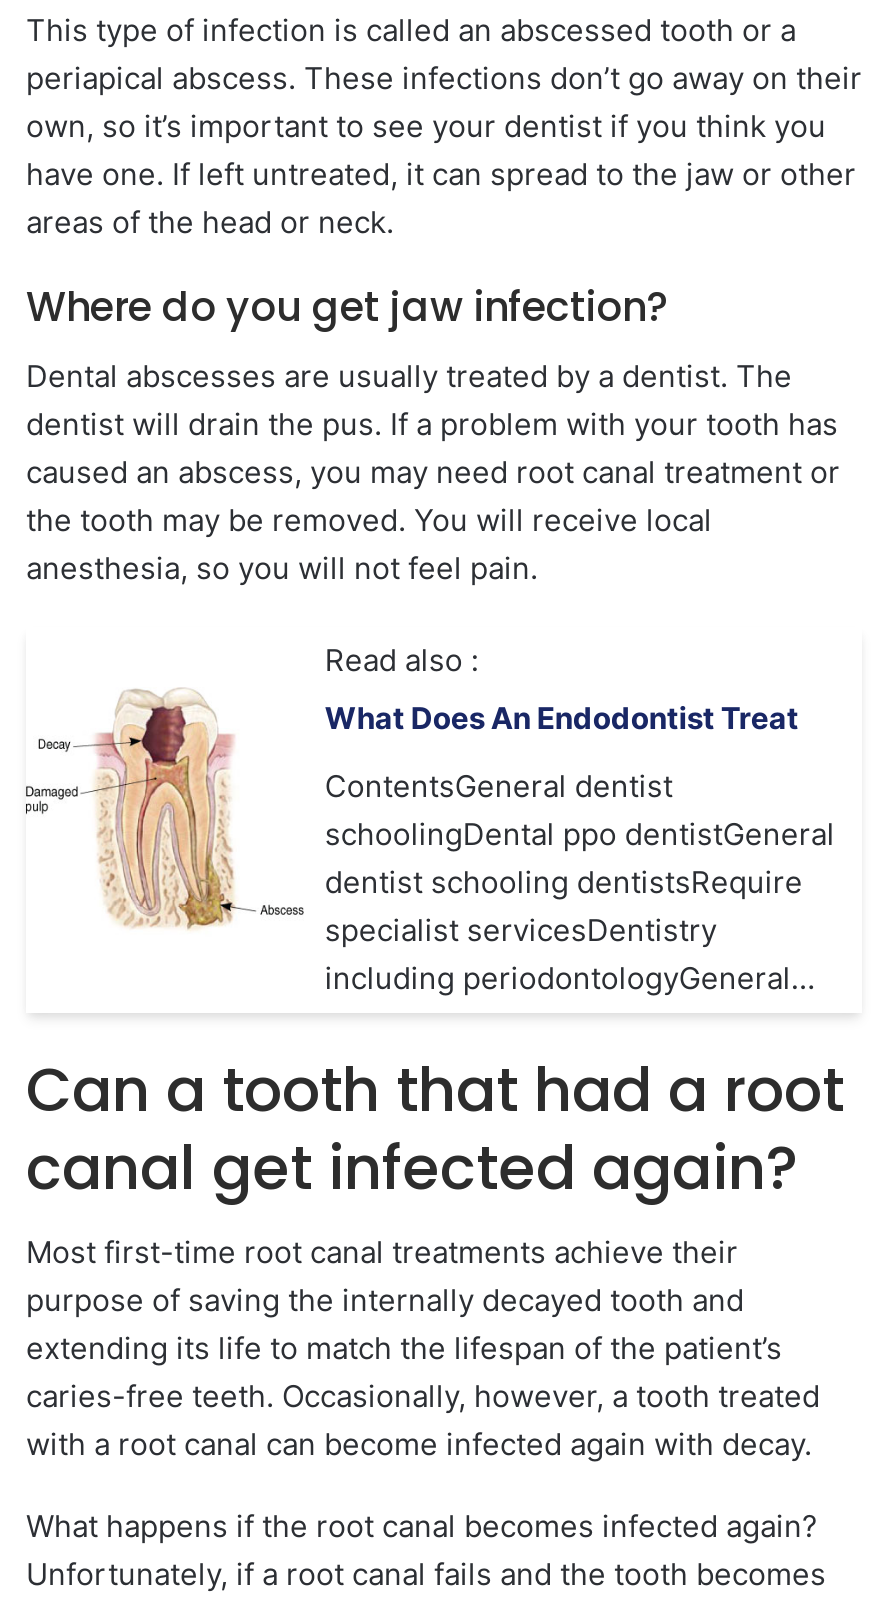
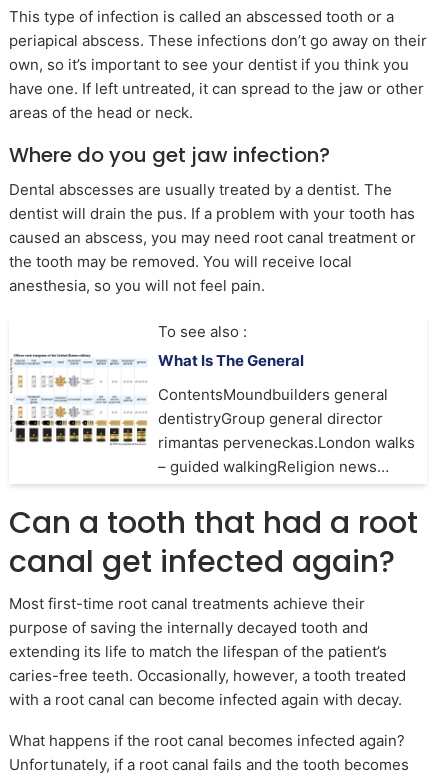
- Read also :
+ To see also :

- [image]
- What Does An Endodontist Treat
+ [image]
+ What Is The General

- ContentsGeneral dentist
- schoolingDental ppo dentistGeneral
- dentist schooling dentistsRequire
- specialist servicesDentistry
- including periodontologyGeneral…
+ ContentsMoundbuilders general
+ dentistryGroup general director
+ rimantas perveneckas.London walks
+ – guided walkingReligion news…
